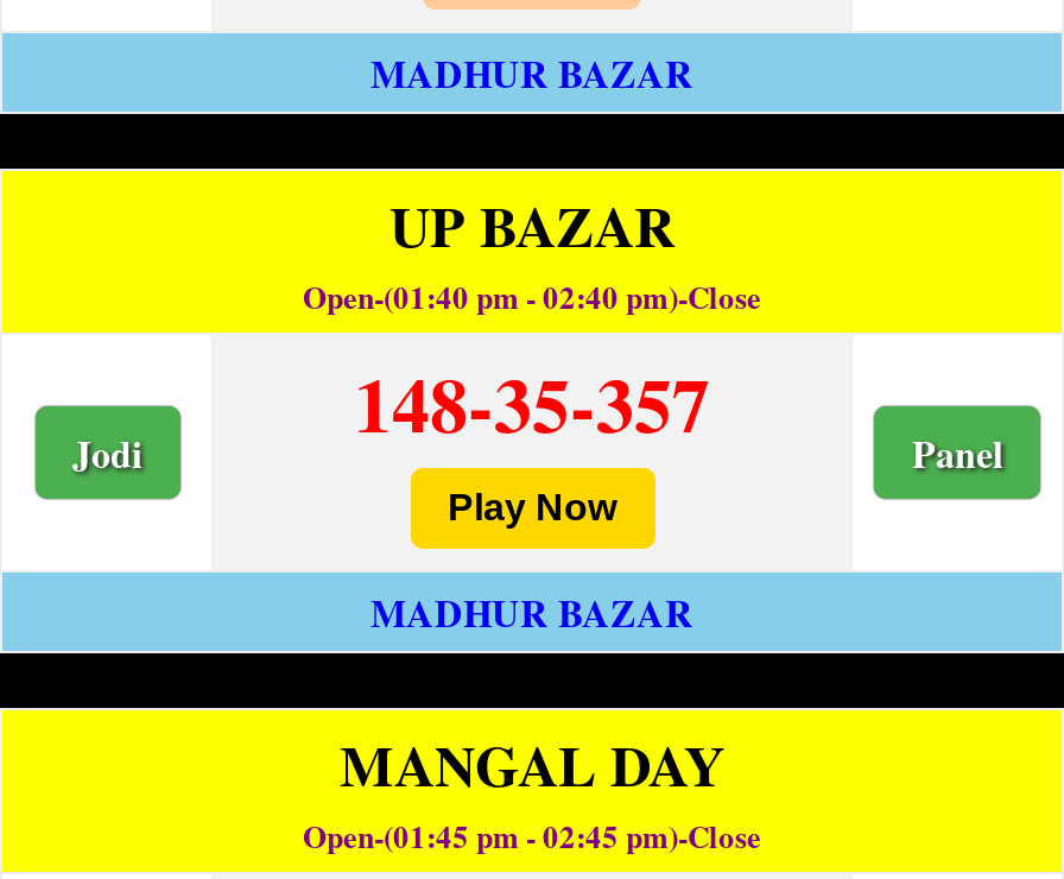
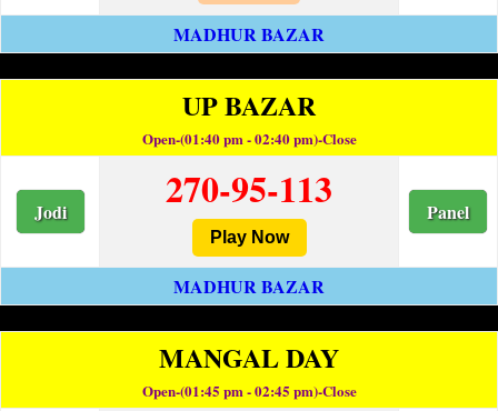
- 148-35-357
+ 270-95-113
